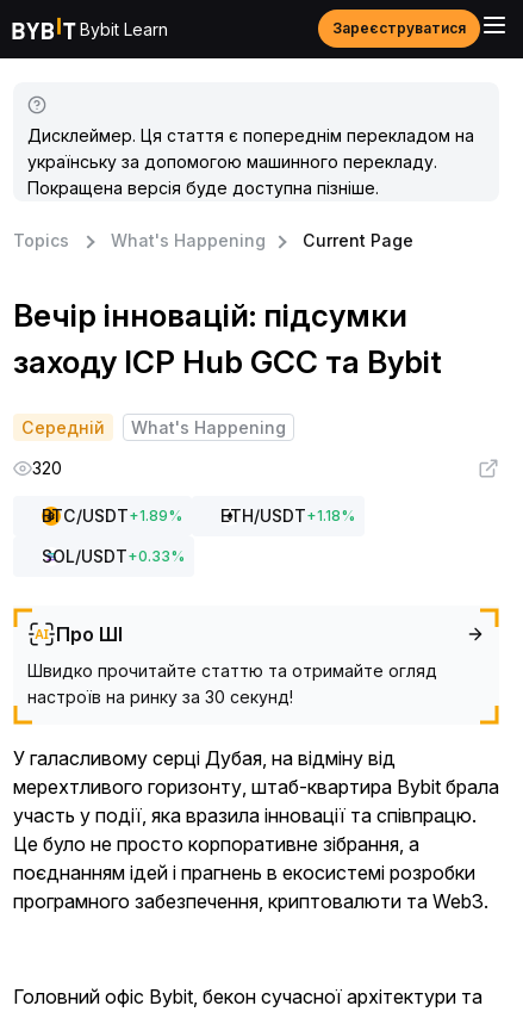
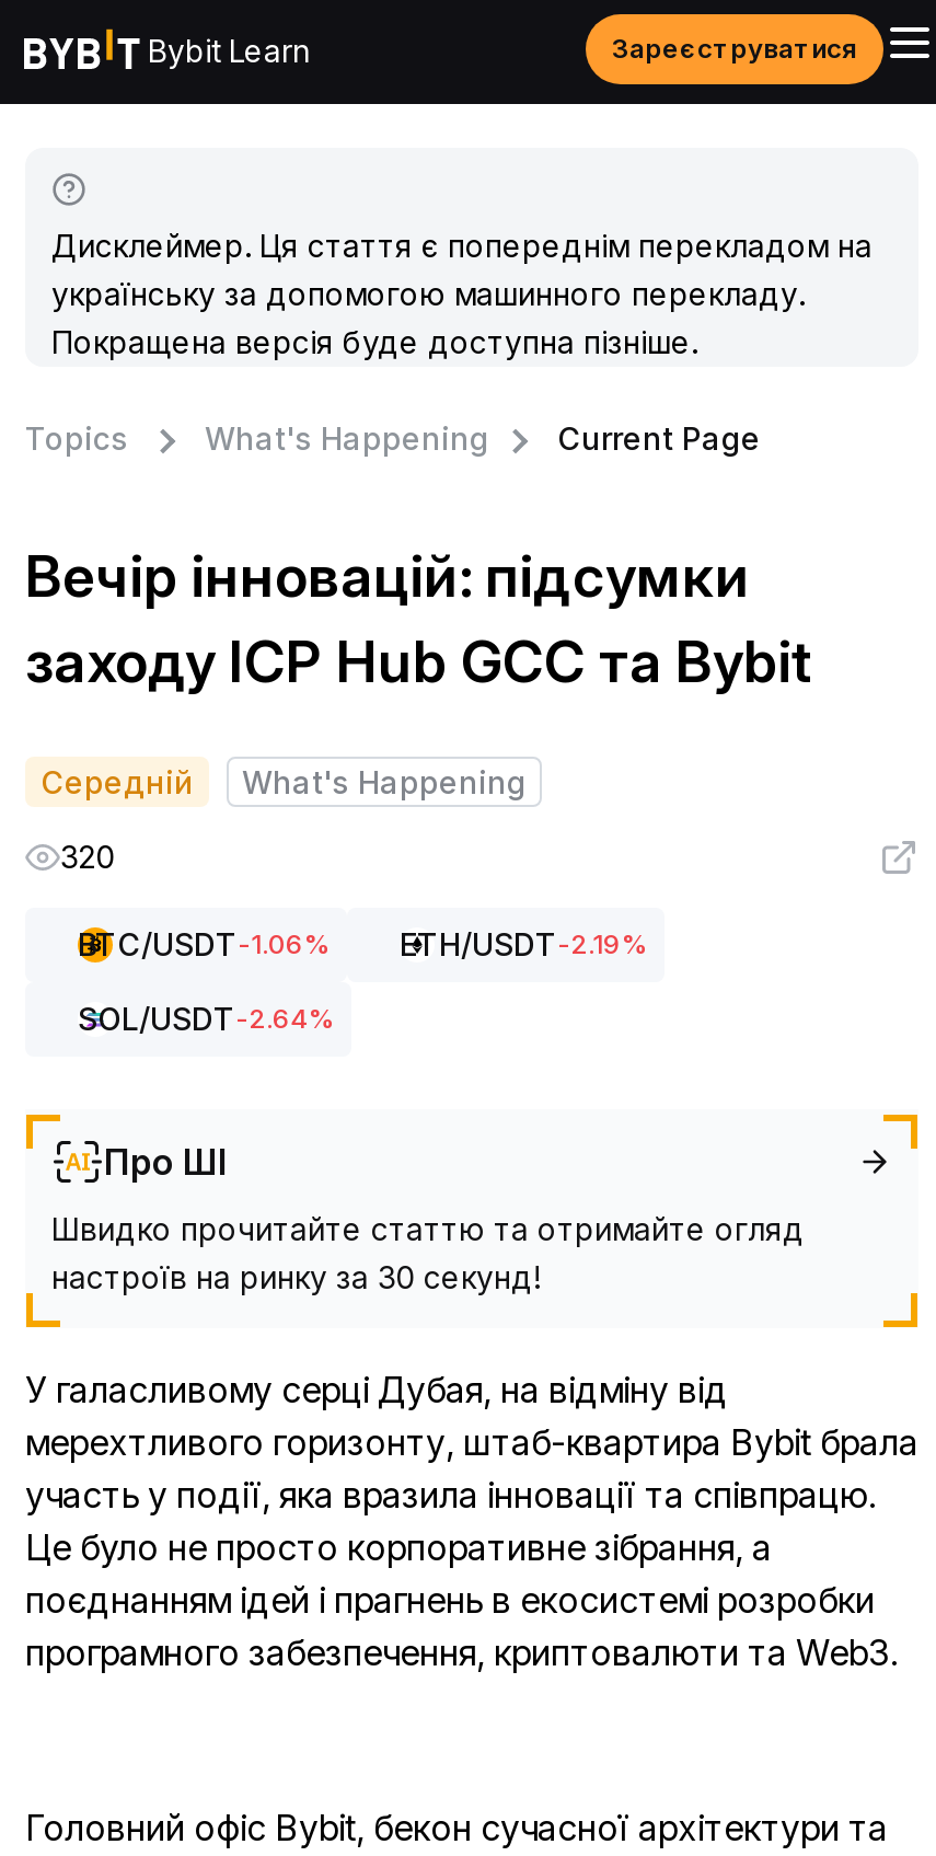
- BTC/USDT + 1.89%
- ETH/USDT + 1.18%
+ BTC/USDT-1.06%
+ ETH/USDT-2.19%

- SOL/USDT + 0.33%
+ SOL/USDT-2.64%
